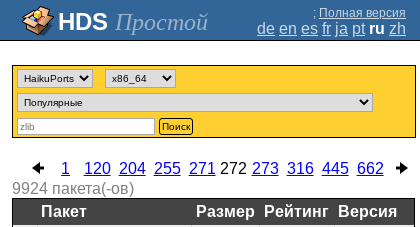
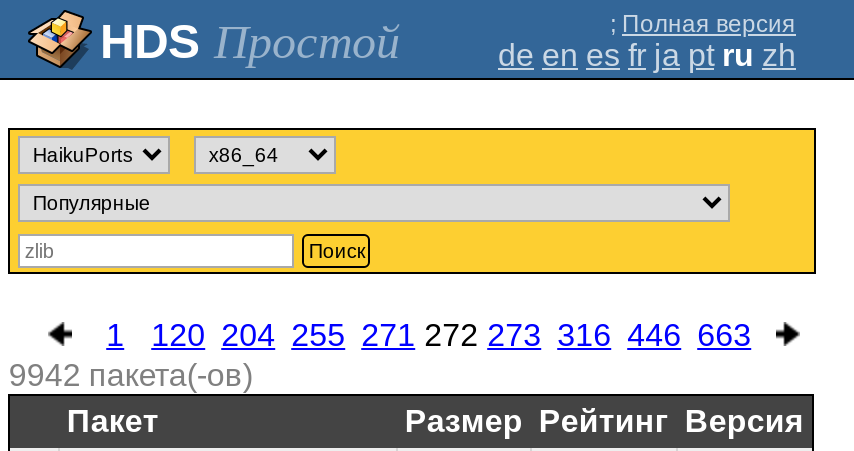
- 1 120 204 255 271 272 273 316 445 662
+ 1 120 204 255 271 272 273 316 446 663

- 9924 пакета(-ов)
+ 9942 пакета(-ов)
